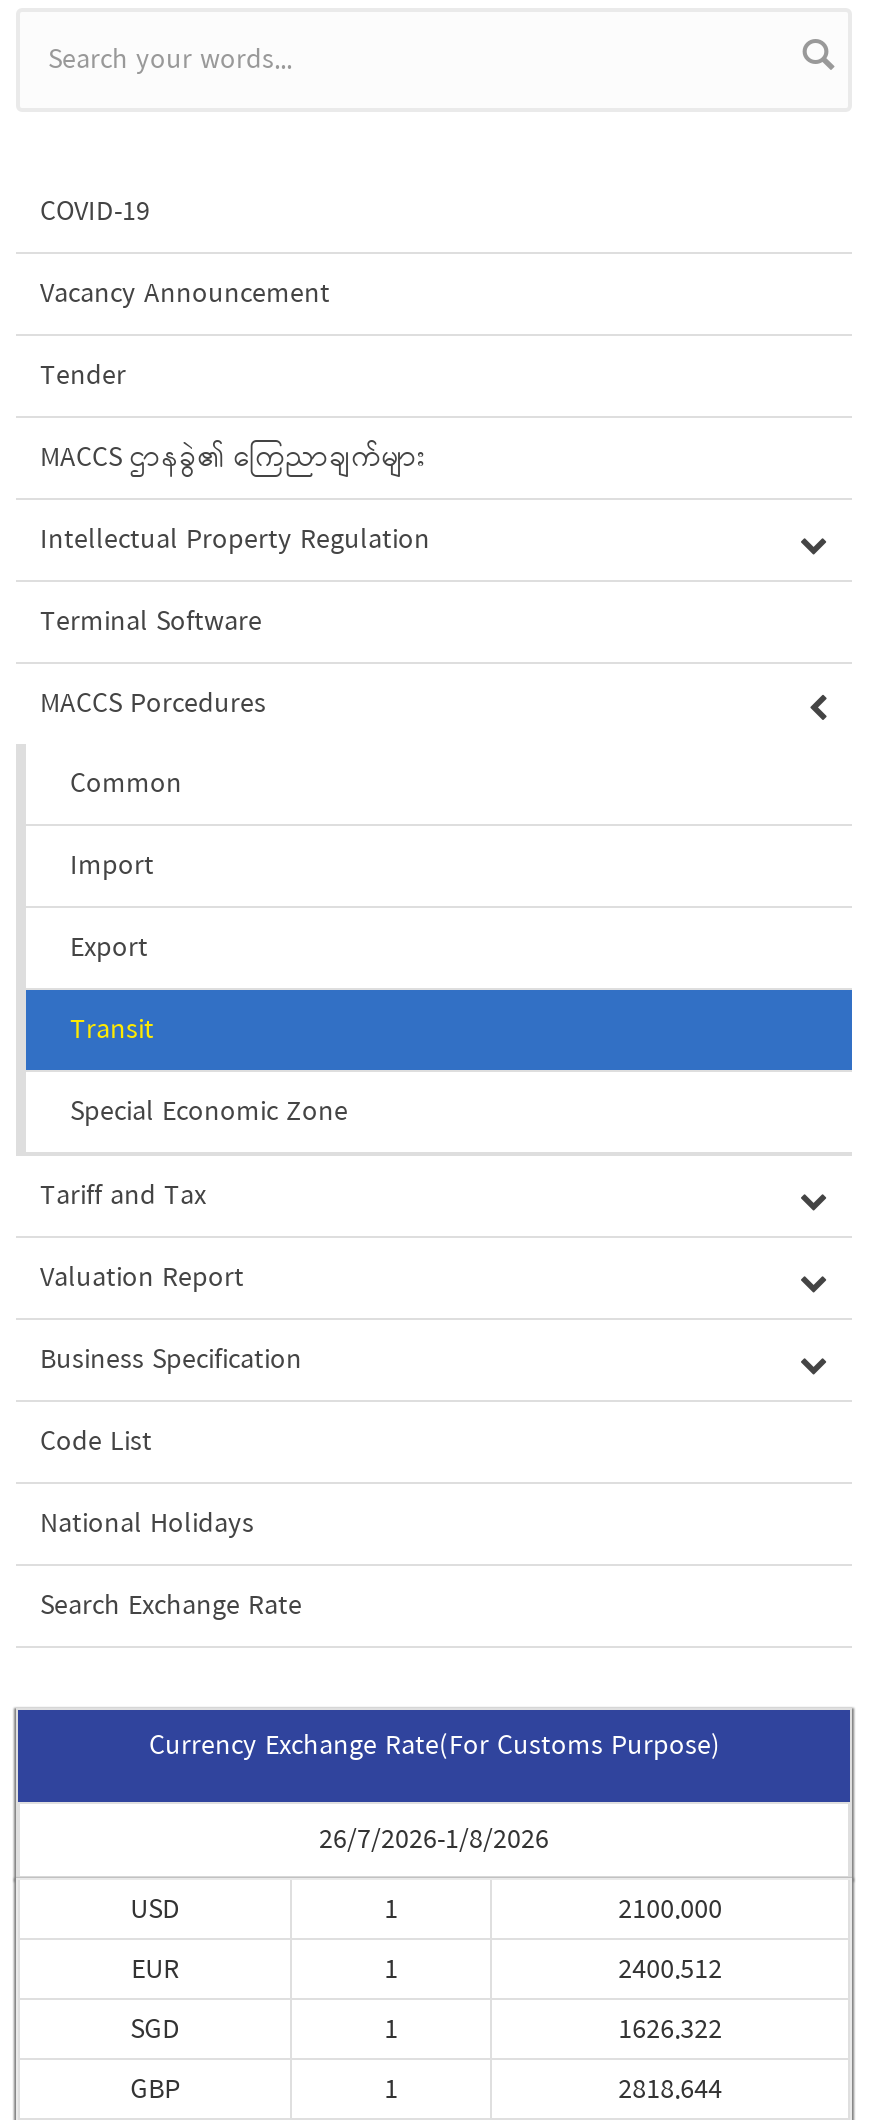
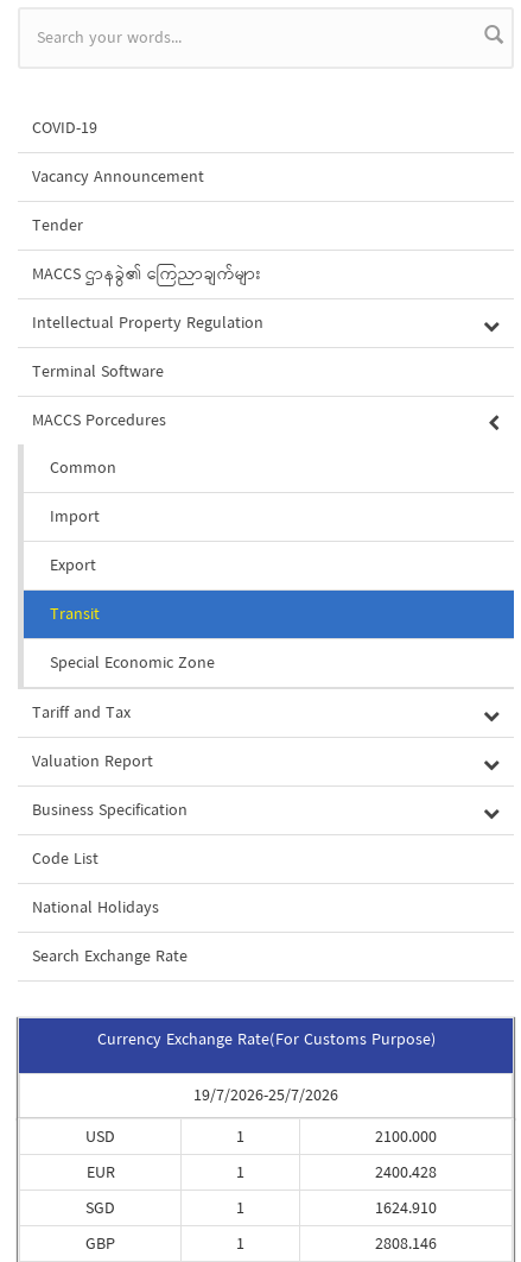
- 26/7/2026-1/8/2026
+ 19/7/2026-25/7/2026

- 2400.512
+ 2400.428

- 1626.322
+ 1624.910

- 2818.644
+ 2808.146
